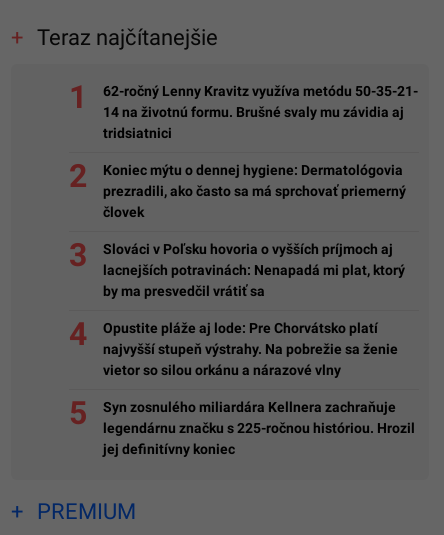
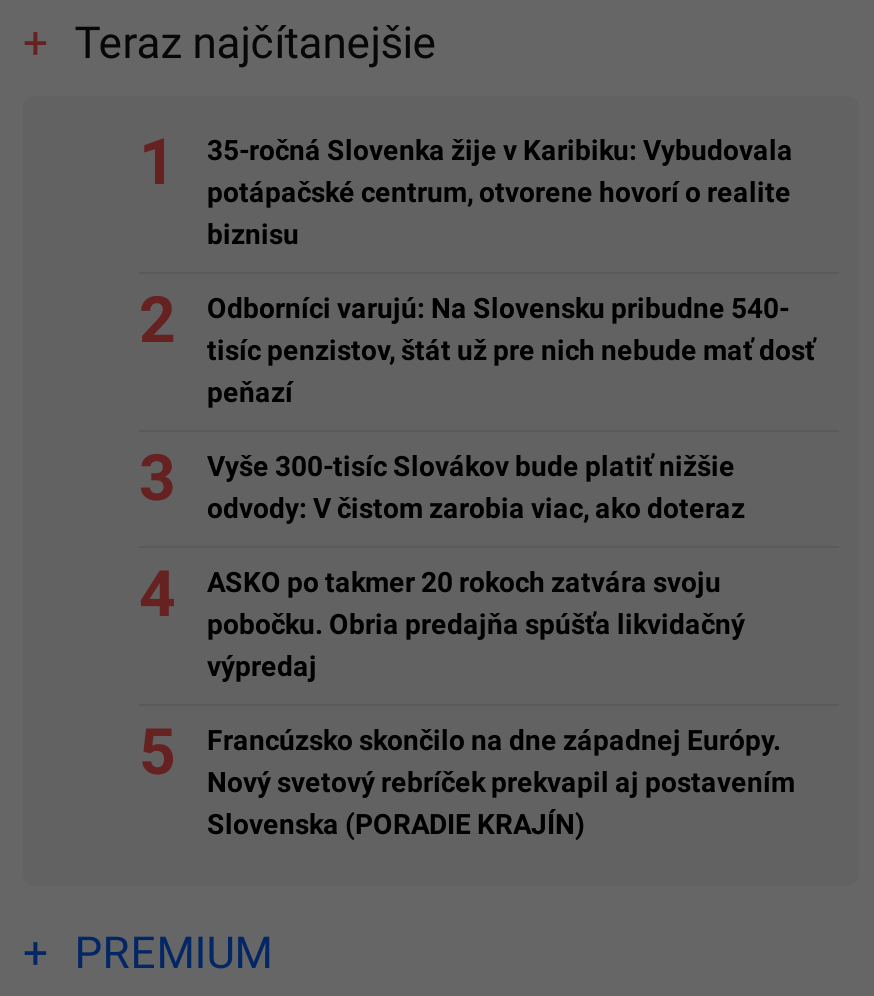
- 62-ročný Lenny Kravitz využíva metódu 50-35-21-
- 14 na životnú formu. Brušné svaly mu závidia aj
- tridsiatnici
+ 35-ročná Slovenka žije v Karibiku: Vybudovala
+ potápačské centrum, otvorene hovorí o realite
+ biznisu

- Koniec mýtu o dennej hygiene: Dermatológovia
- prezradili, ako často sa má sprchovať priemerný
- človek
+ Odborníci varujú: Na Slovensku pribudne 540-
+ tisíc penzistov, štát už pre nich nebude mať dosť
+ peňazí

- Slováci v Poľsku hovoria o vyšších príjmoch aj
- lacnejších potravinách: Nenapadá mi plat, ktorý
- by ma presvedčil vrátiť sa
+ Vyše 300-tisíc Slovákov bude platiť nižšie
+ odvody: V čistom zarobia viac, ako doteraz

- Opustite pláže aj lode: Pre Chorvátsko platí
- najvyšší stupeň výstrahy. Na pobrežie sa ženie
- vietor so silou orkánu a nárazové vlny
+ ASKO po takmer 20 rokoch zatvára svoju
+ pobočku. Obria predajňa spúšťa likvidačný
+ výpredaj

- Syn zosnulého miliardára Kellnera zachraňuje
- legendárnu značku s 225-ročnou históriou. Hrozil
- jej definitívny koniec
+ Francúzsko skončilo na dne západnej Európy.
+ Nový svetový rebríček prekvapil aj postavením
+ Slovenska (PORADIE KRAJÍN)
